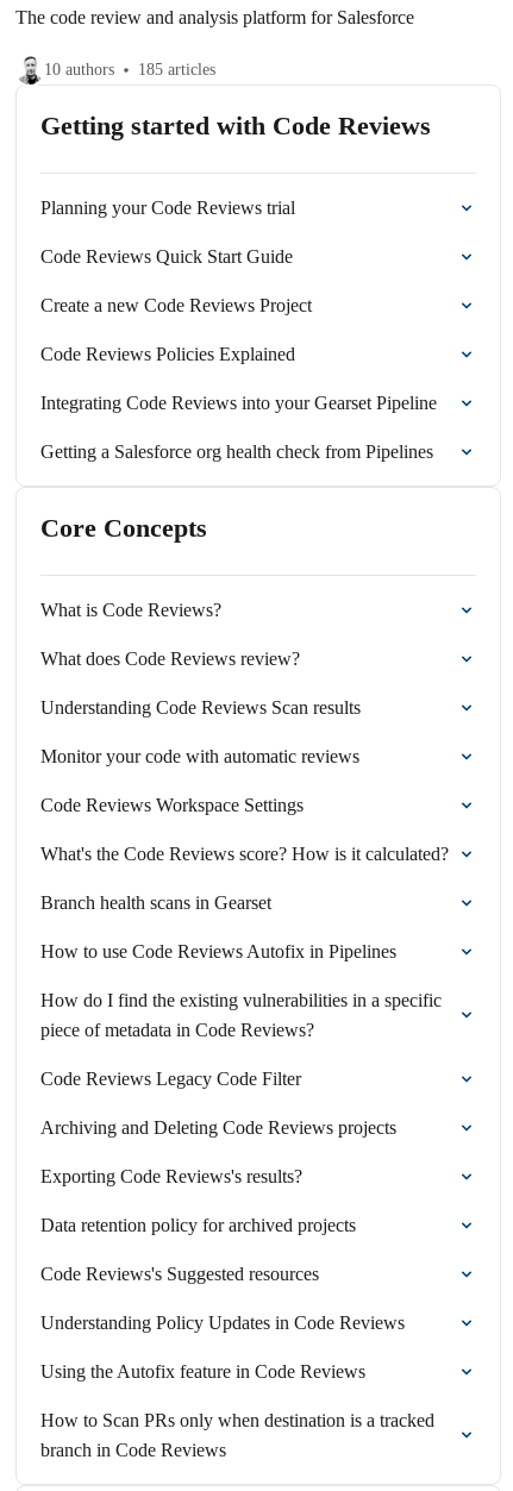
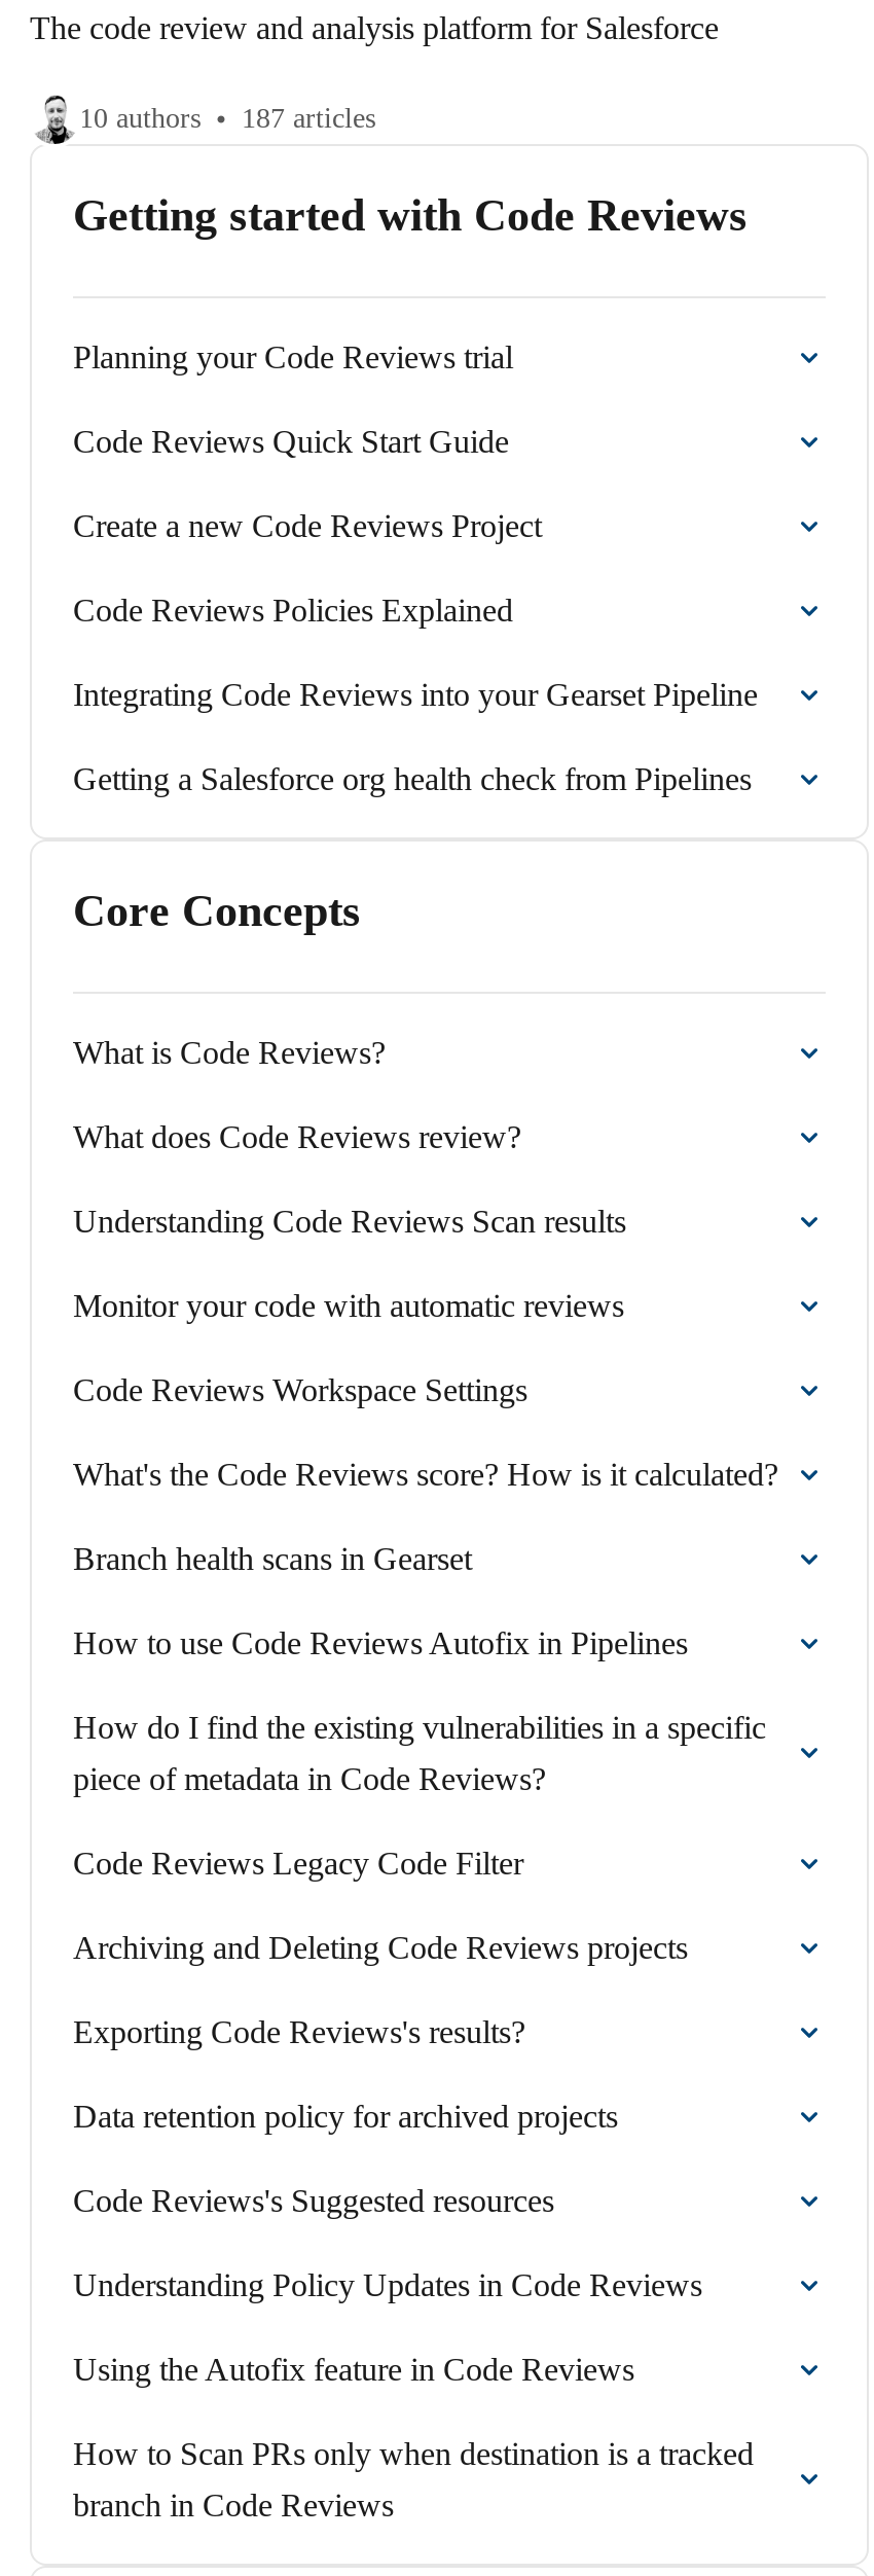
- 10 authors 185 articles
+ 10 authors 187 articles
